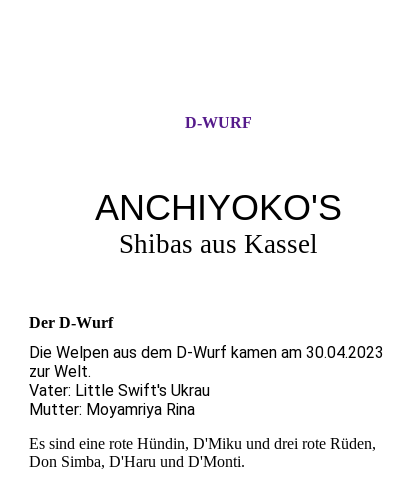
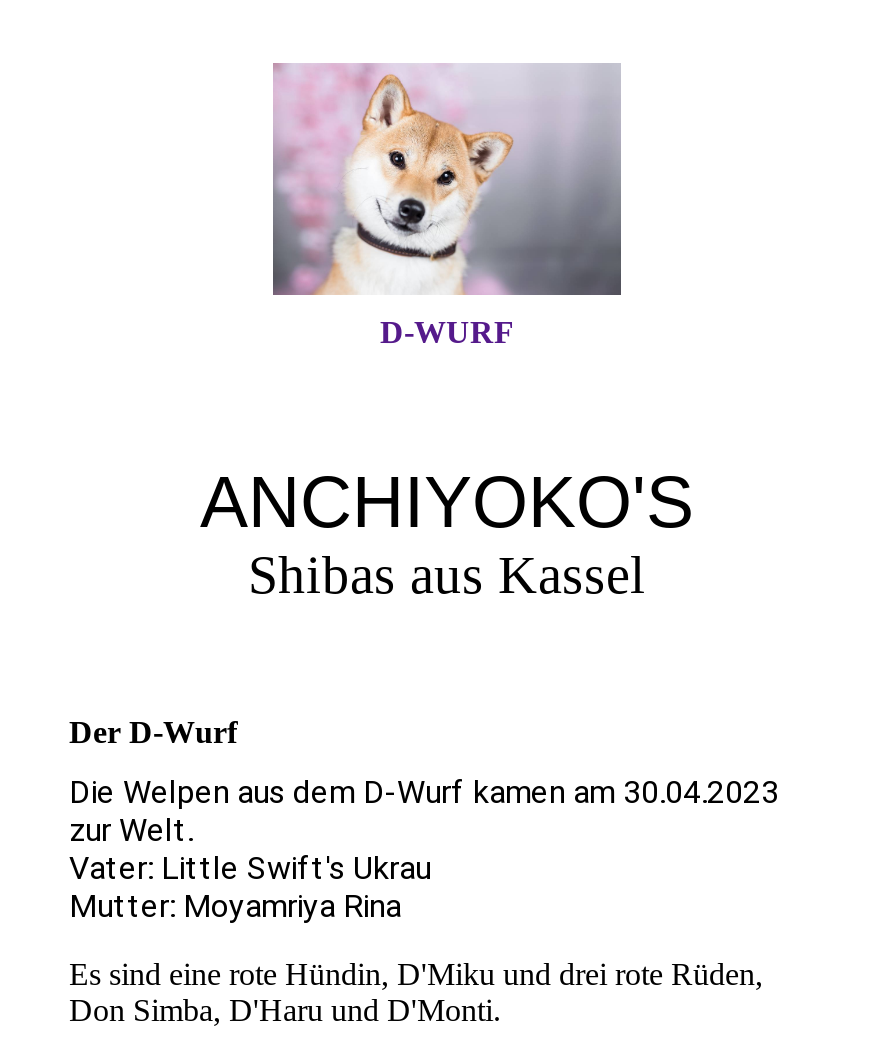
+ [image]
